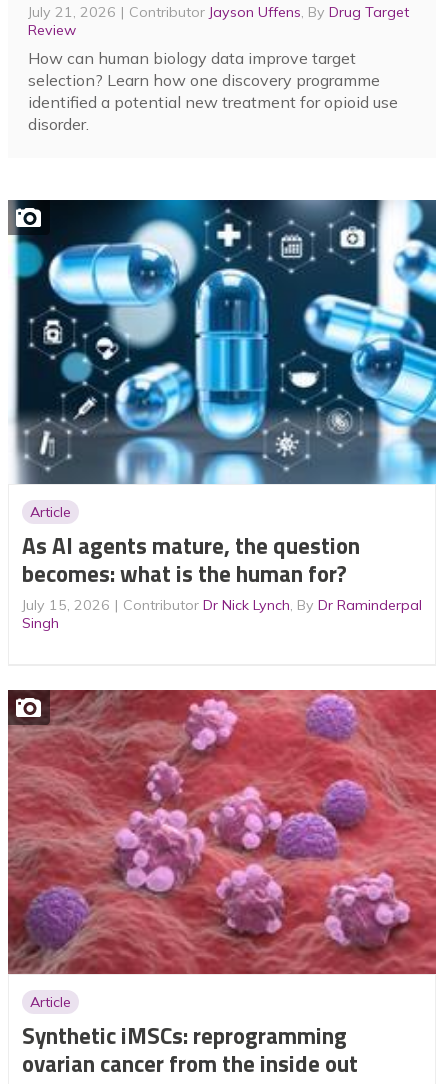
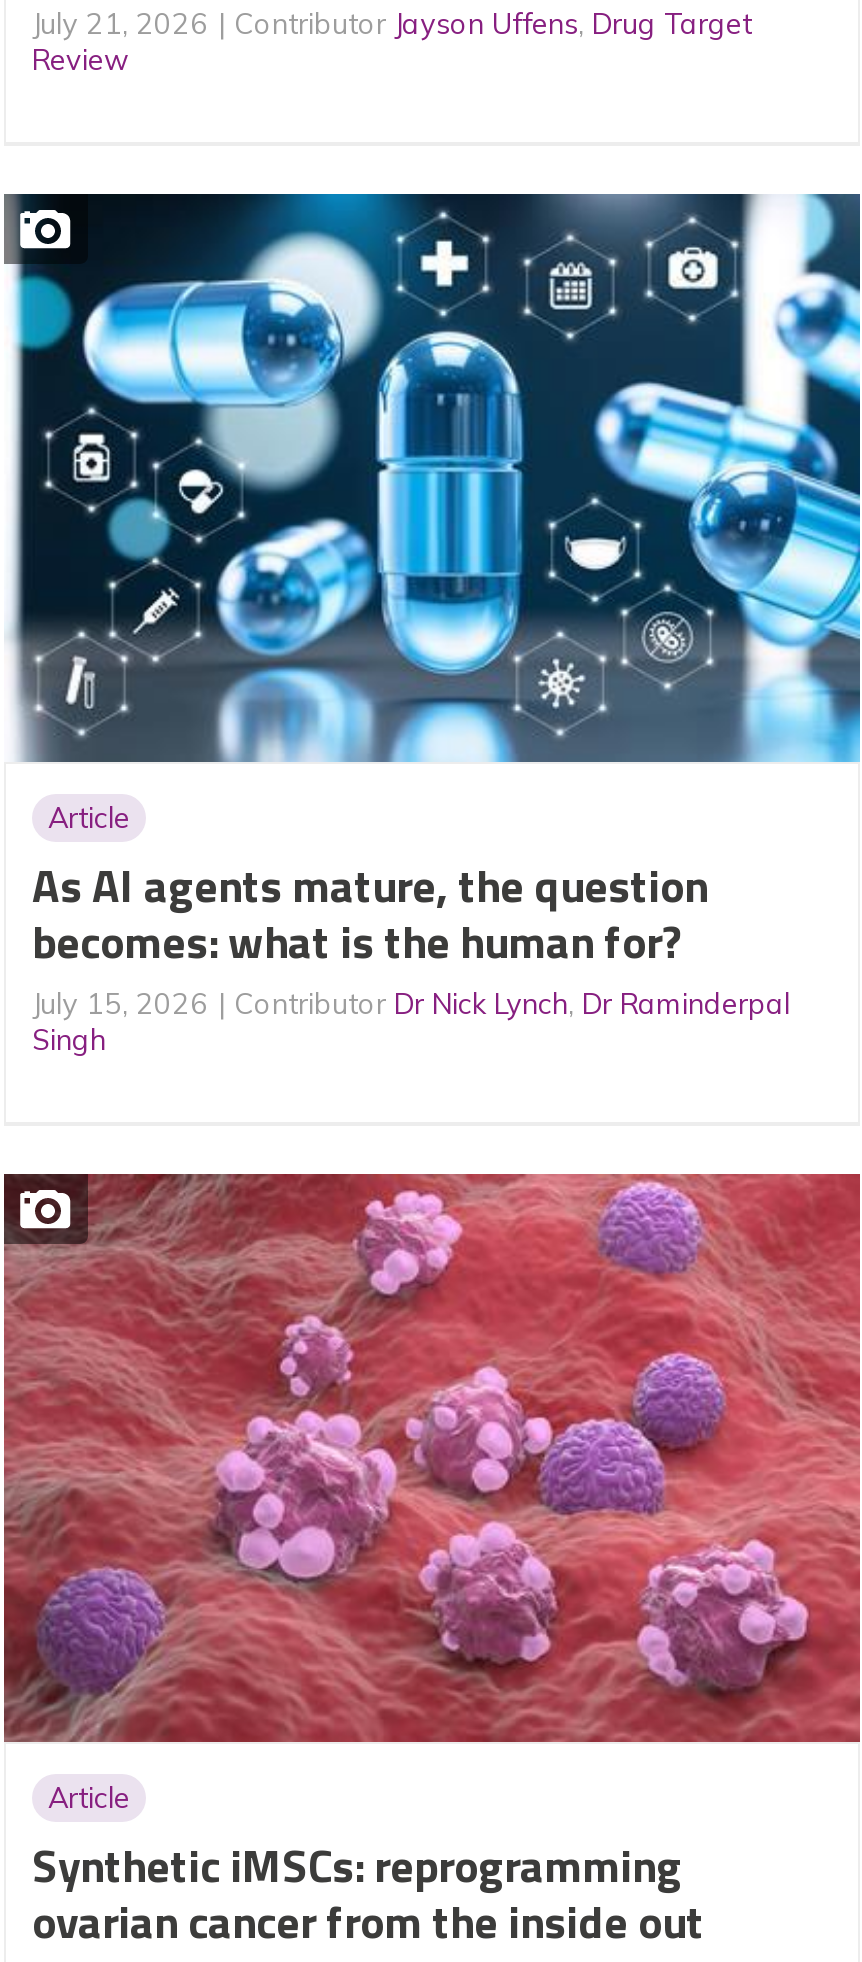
- Contributor Jayson Uffens, By Drug Target
+ Contributor Jayson Uffens, Drug Target

- How can human biology data improve target
- selection? Learn how one discovery programme
- identified a potential new treatment for opioid use
- disorder.

- Contributor Dr Nick Lynch, By Dr Raminderpal
+ Contributor Dr Nick Lynch, Dr Raminderpal
